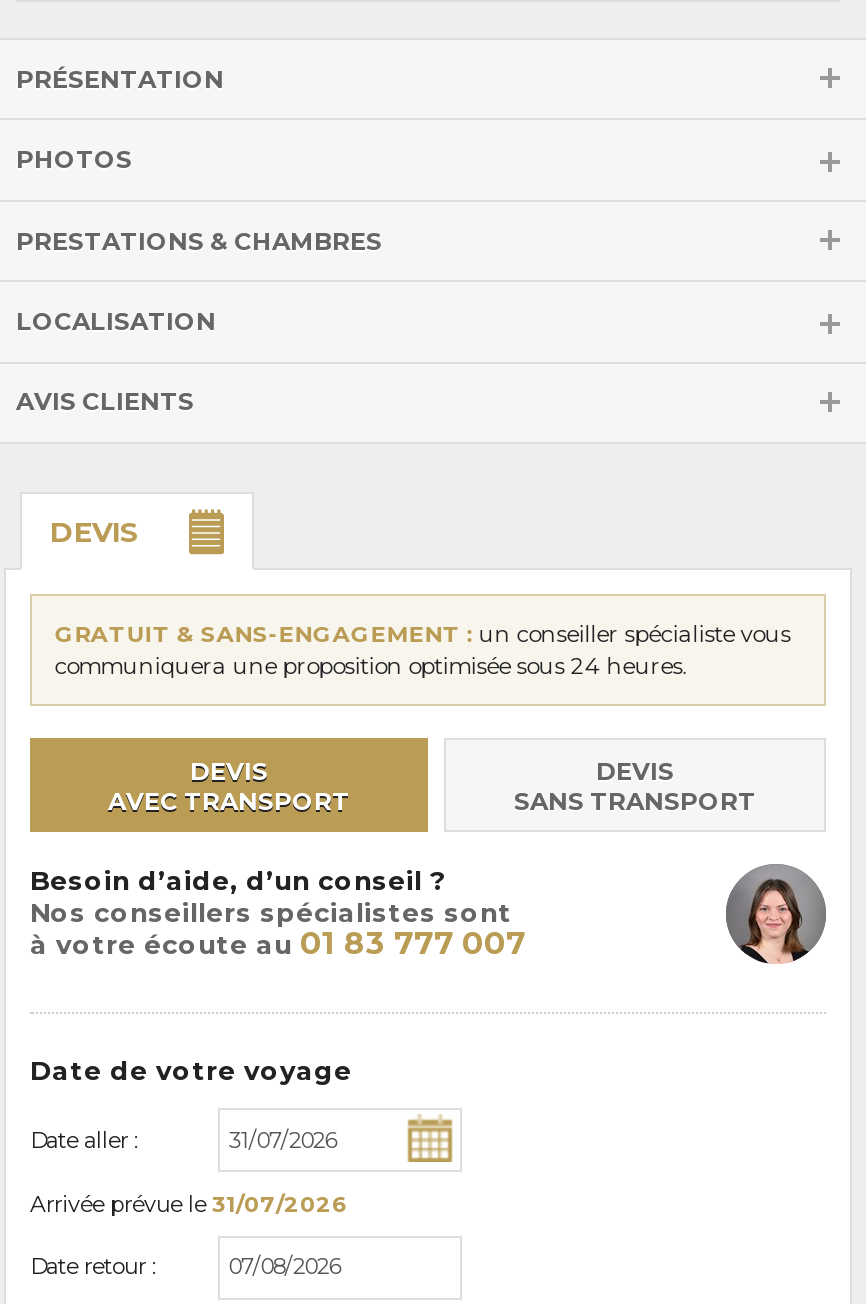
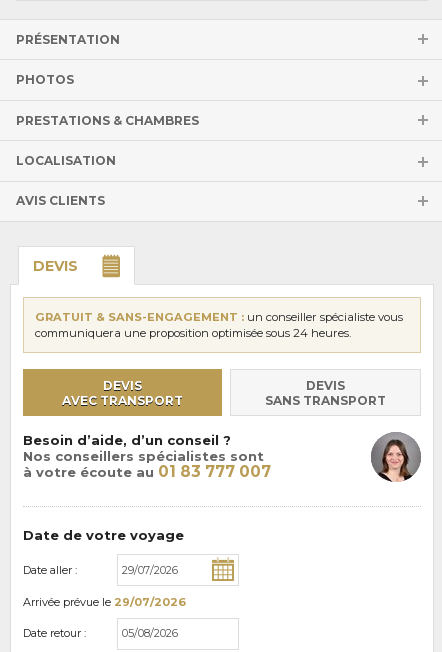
- Arrivée prévue le 31/07/2026
+ Arrivée prévue le 29/07/2026
